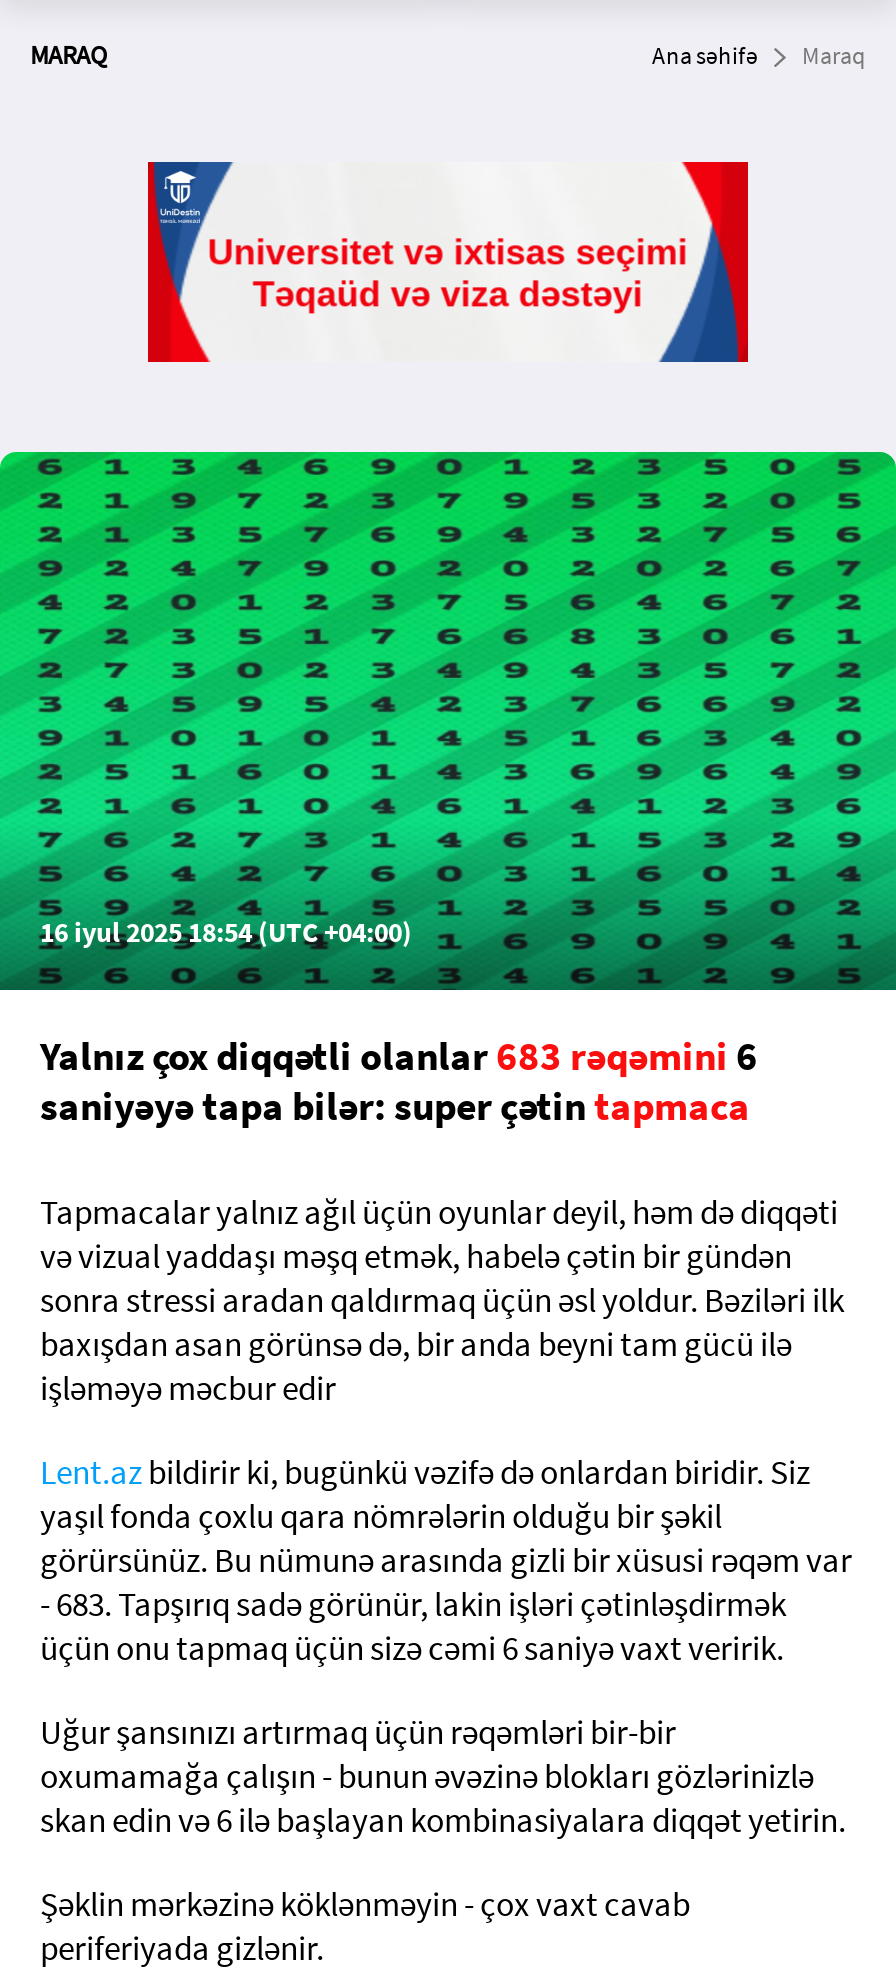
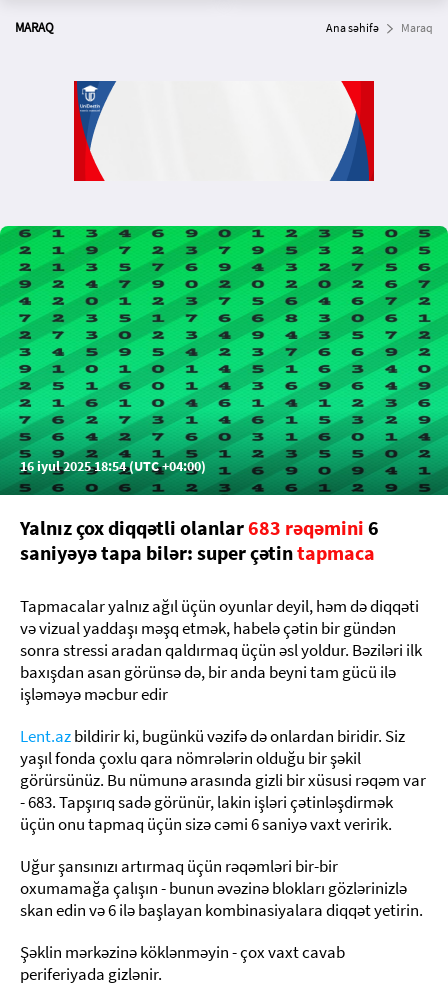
- [image]
